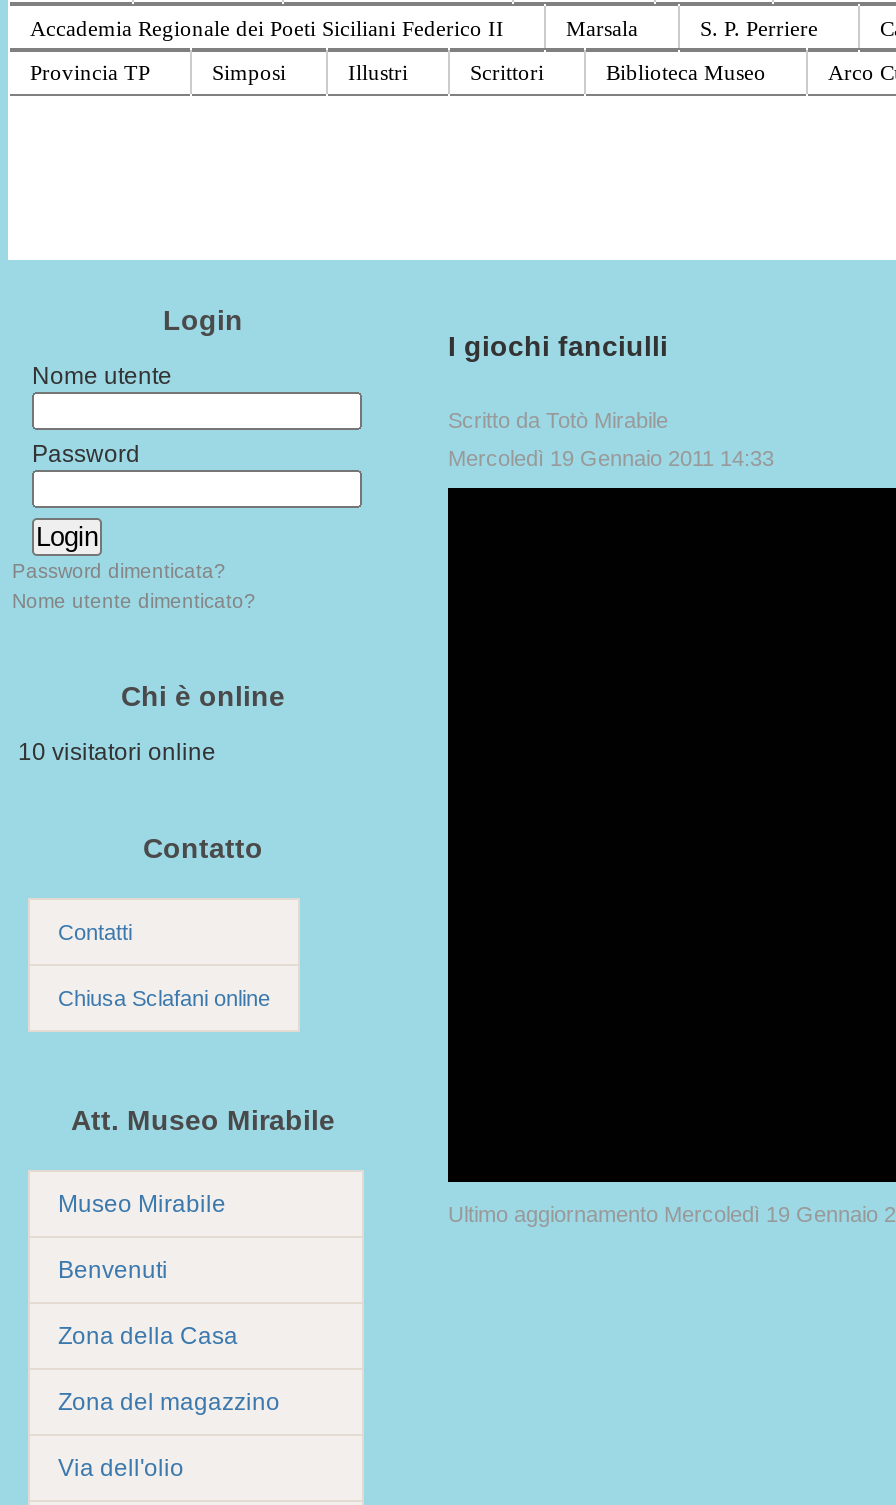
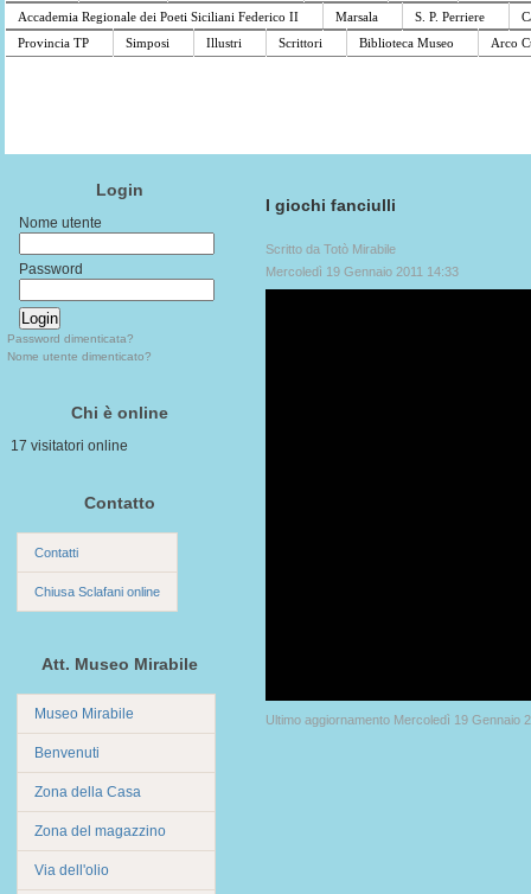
- 10 visitatori online
+ 17 visitatori online
